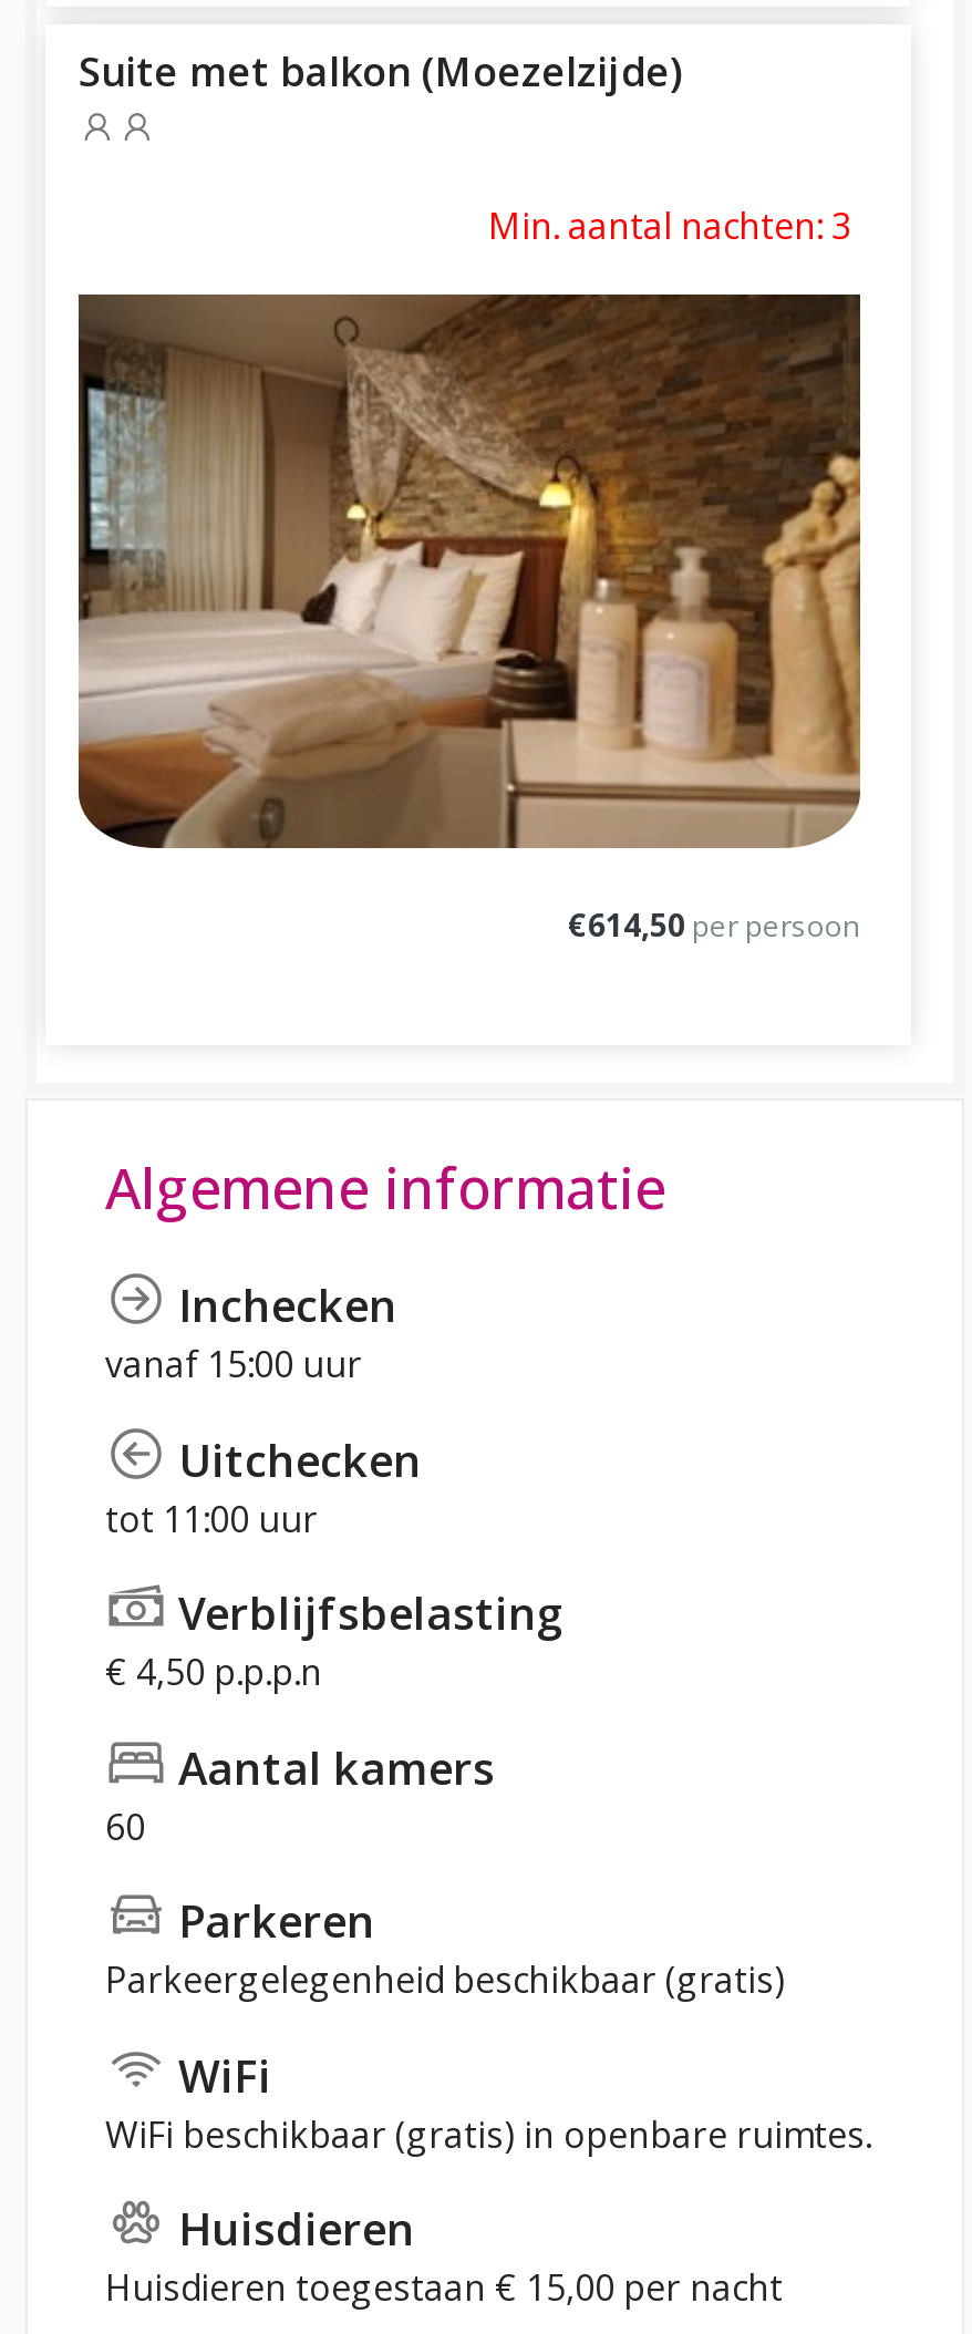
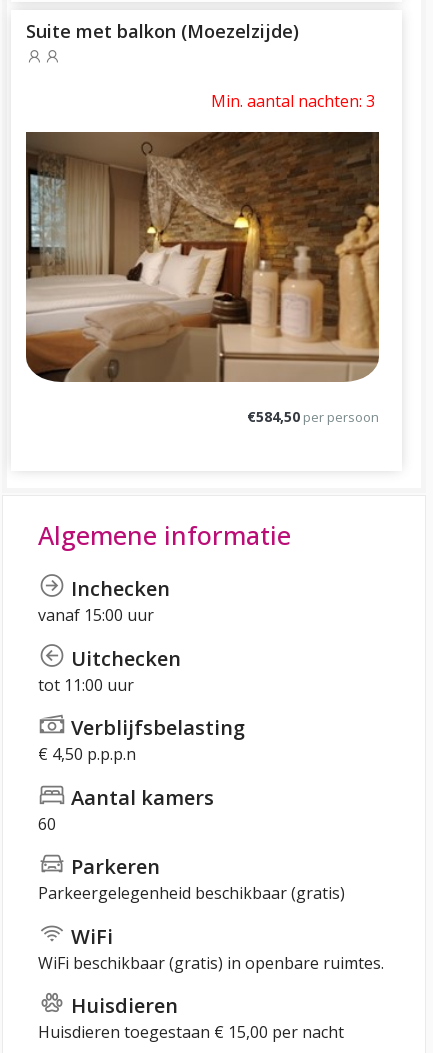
- €614,50 per persoon
+ €584,50 per persoon
